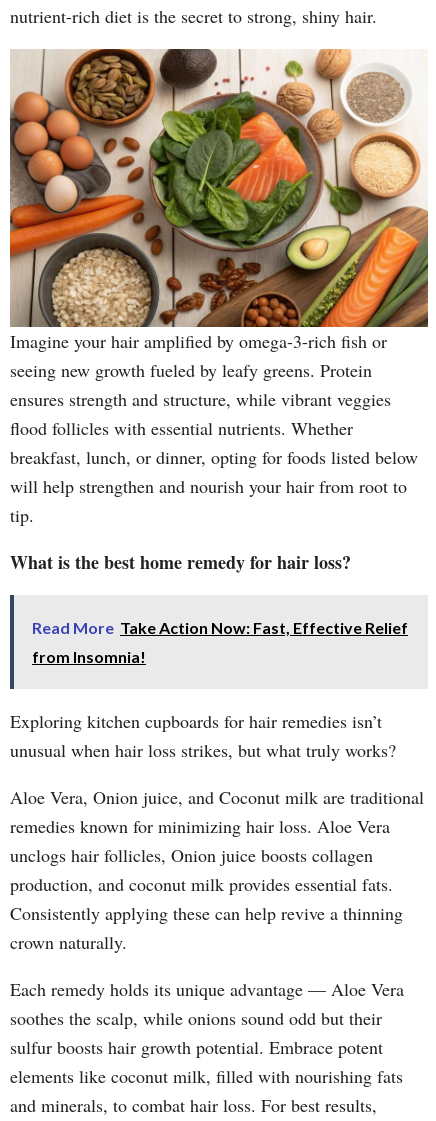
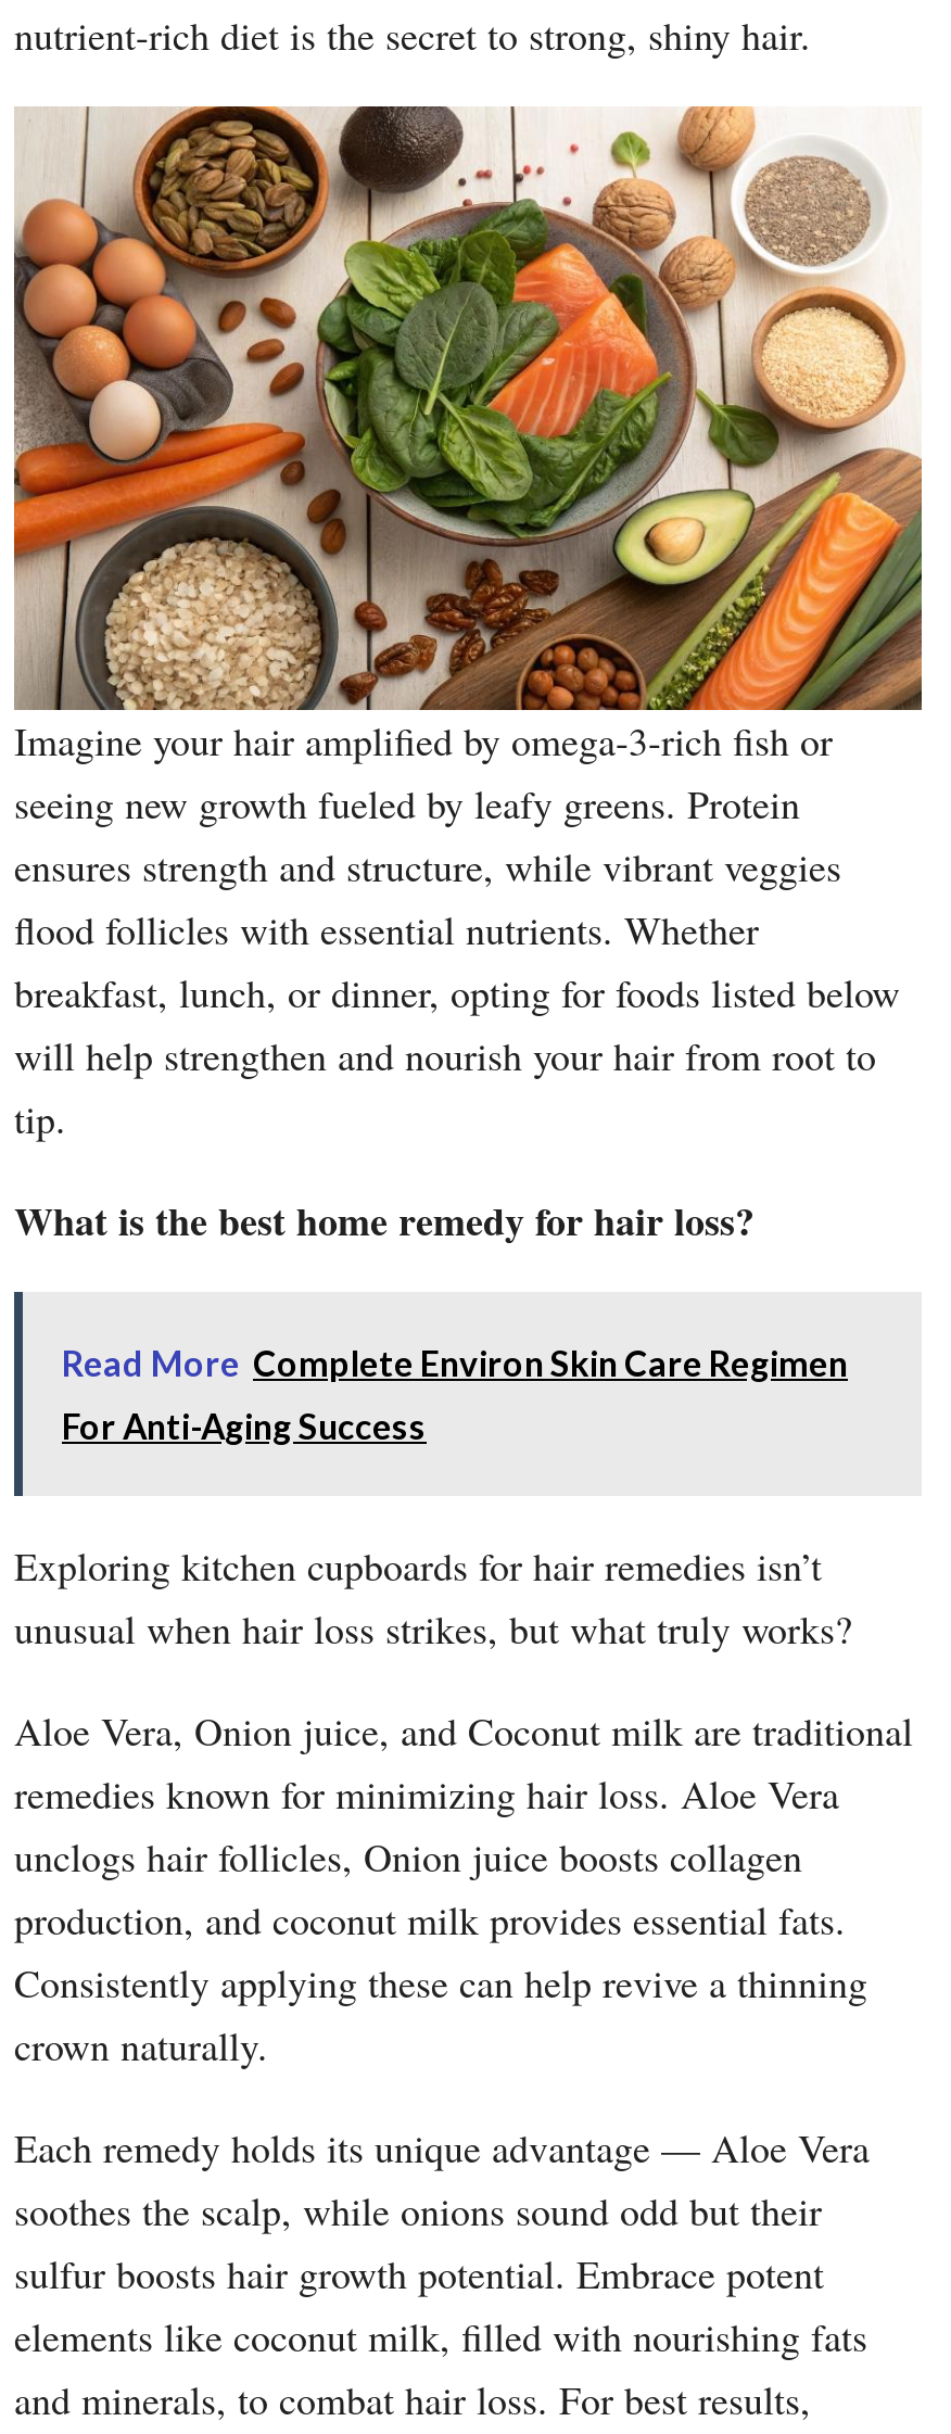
- Read More Take Action Now: Fast, Effective Relief
+ Read More Complete Environ Skin Care Regimen

- from Insomnia!
+ For Anti-Aging Success
